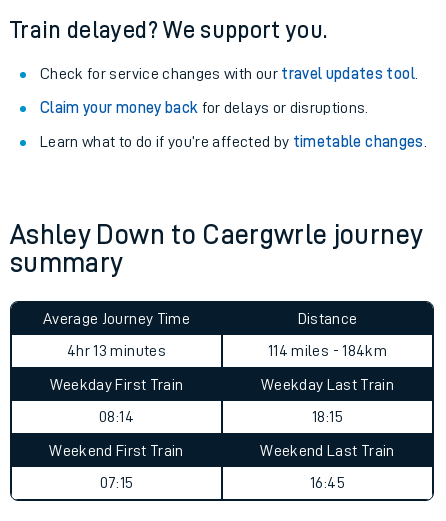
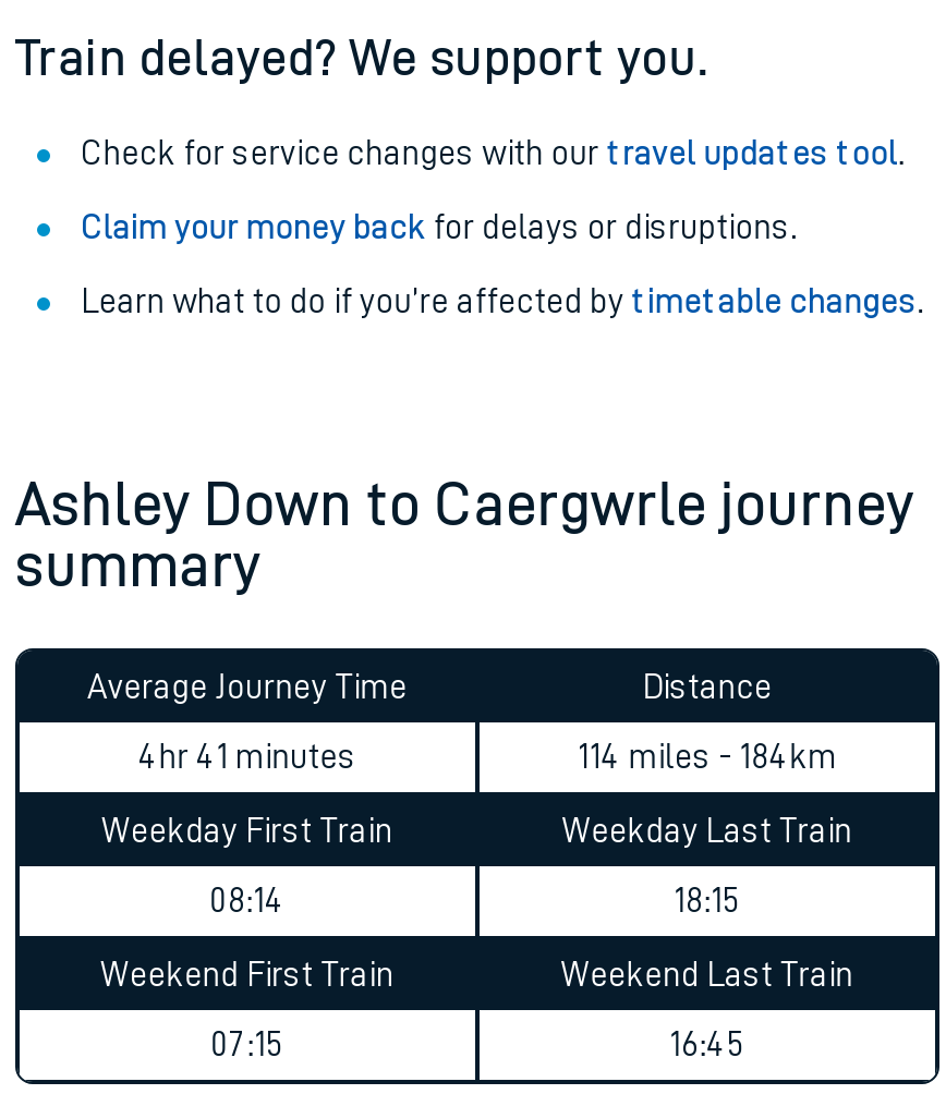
- 4hr 13 minutes
+ 4hr 41 minutes
